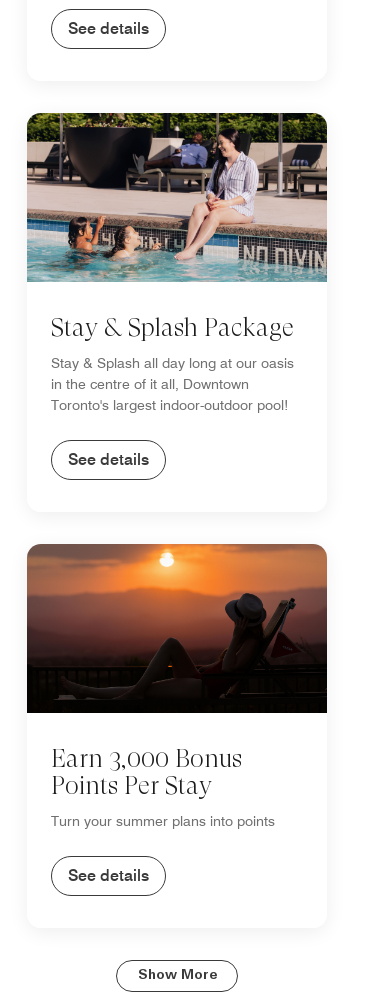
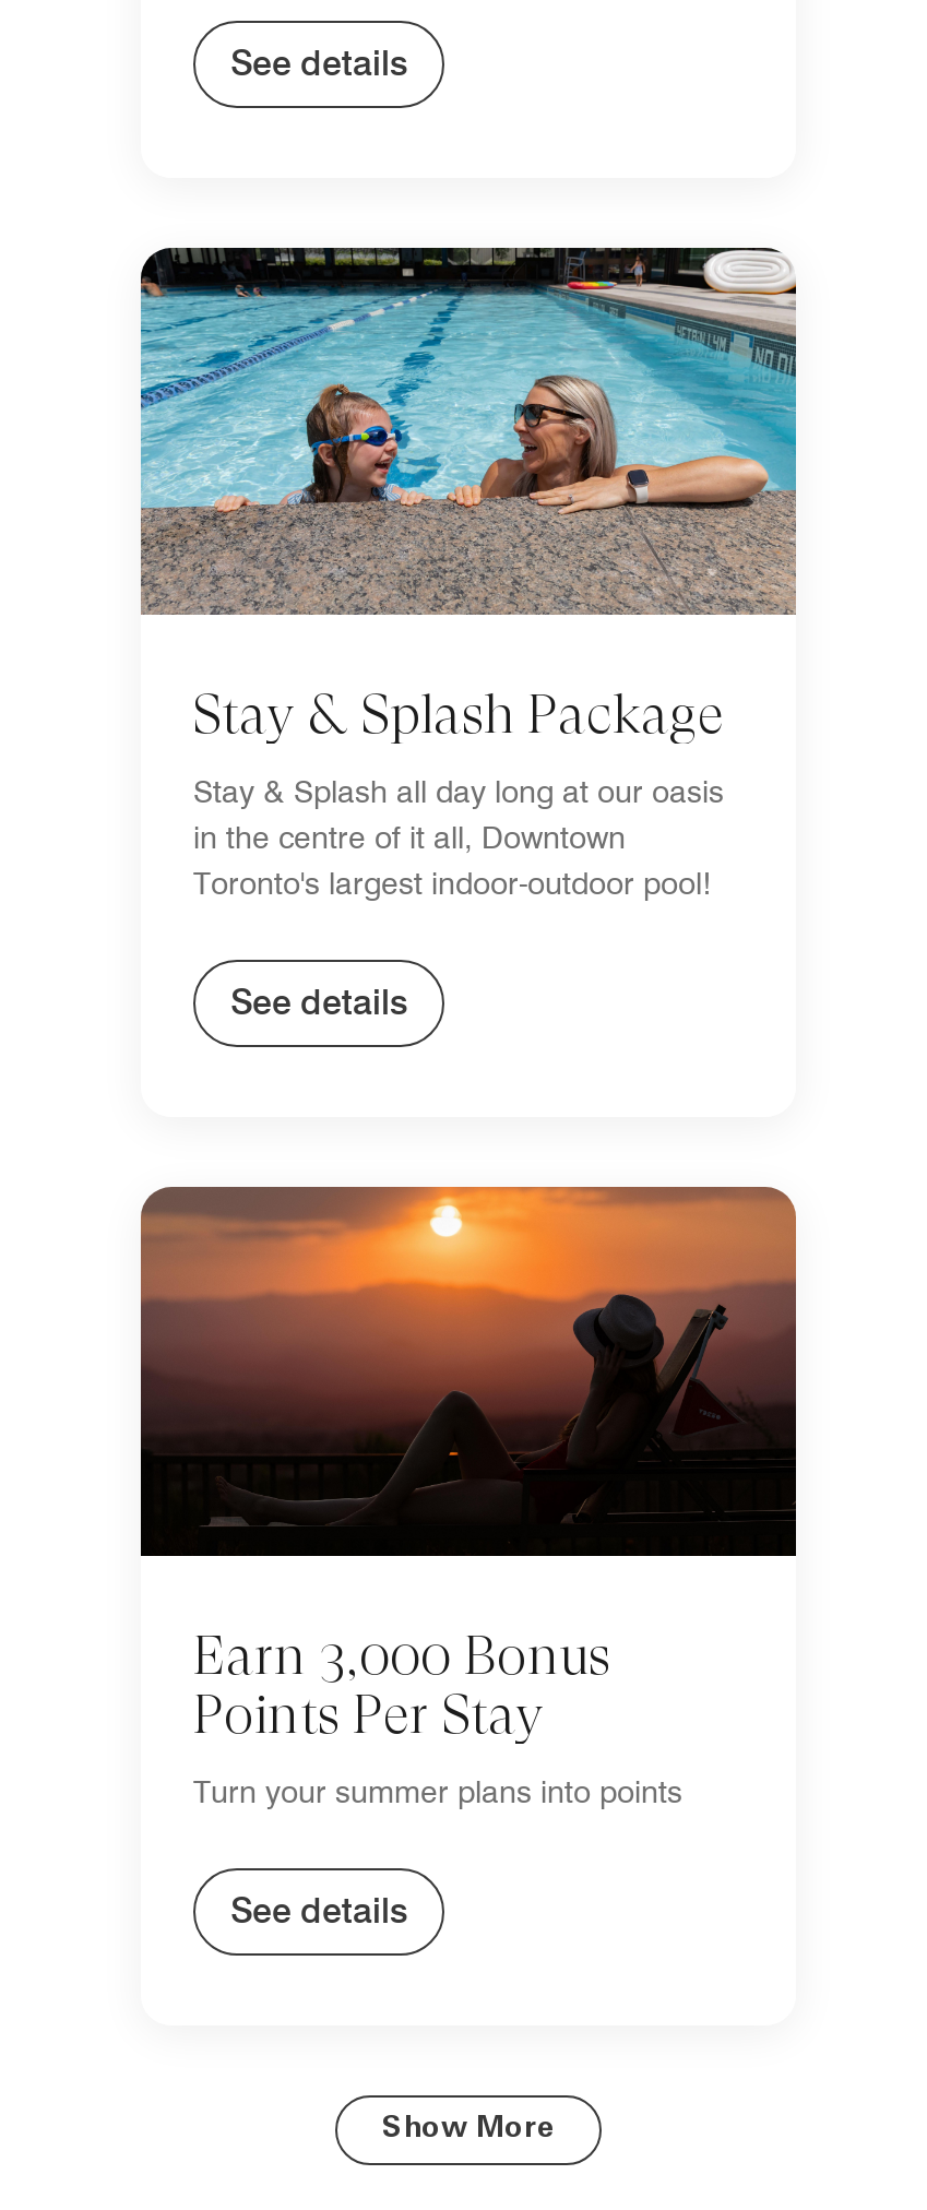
- [image]
+ [image]
